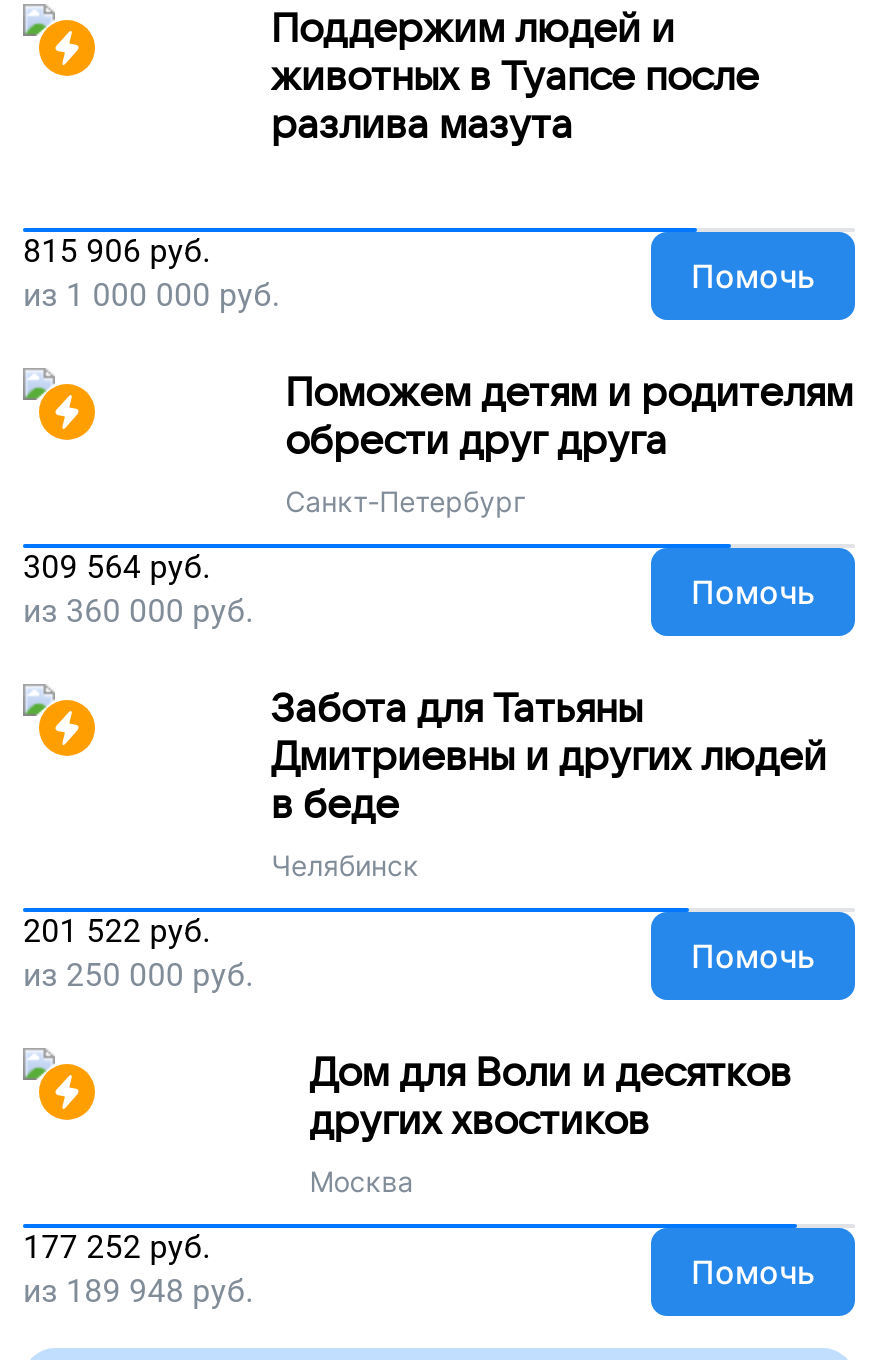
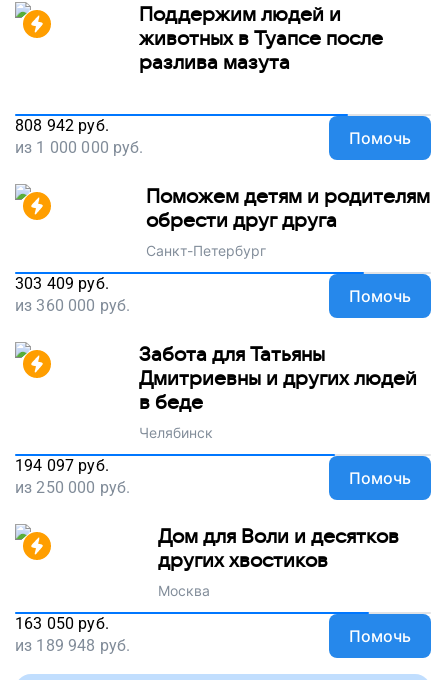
- 815 906 руб.
+ 808 942 руб.

- 309 564 руб.
+ 303 409 руб.

- 201 522 руб.
+ 194 097 руб.

- 177 252 руб.
+ 163 050 руб.
